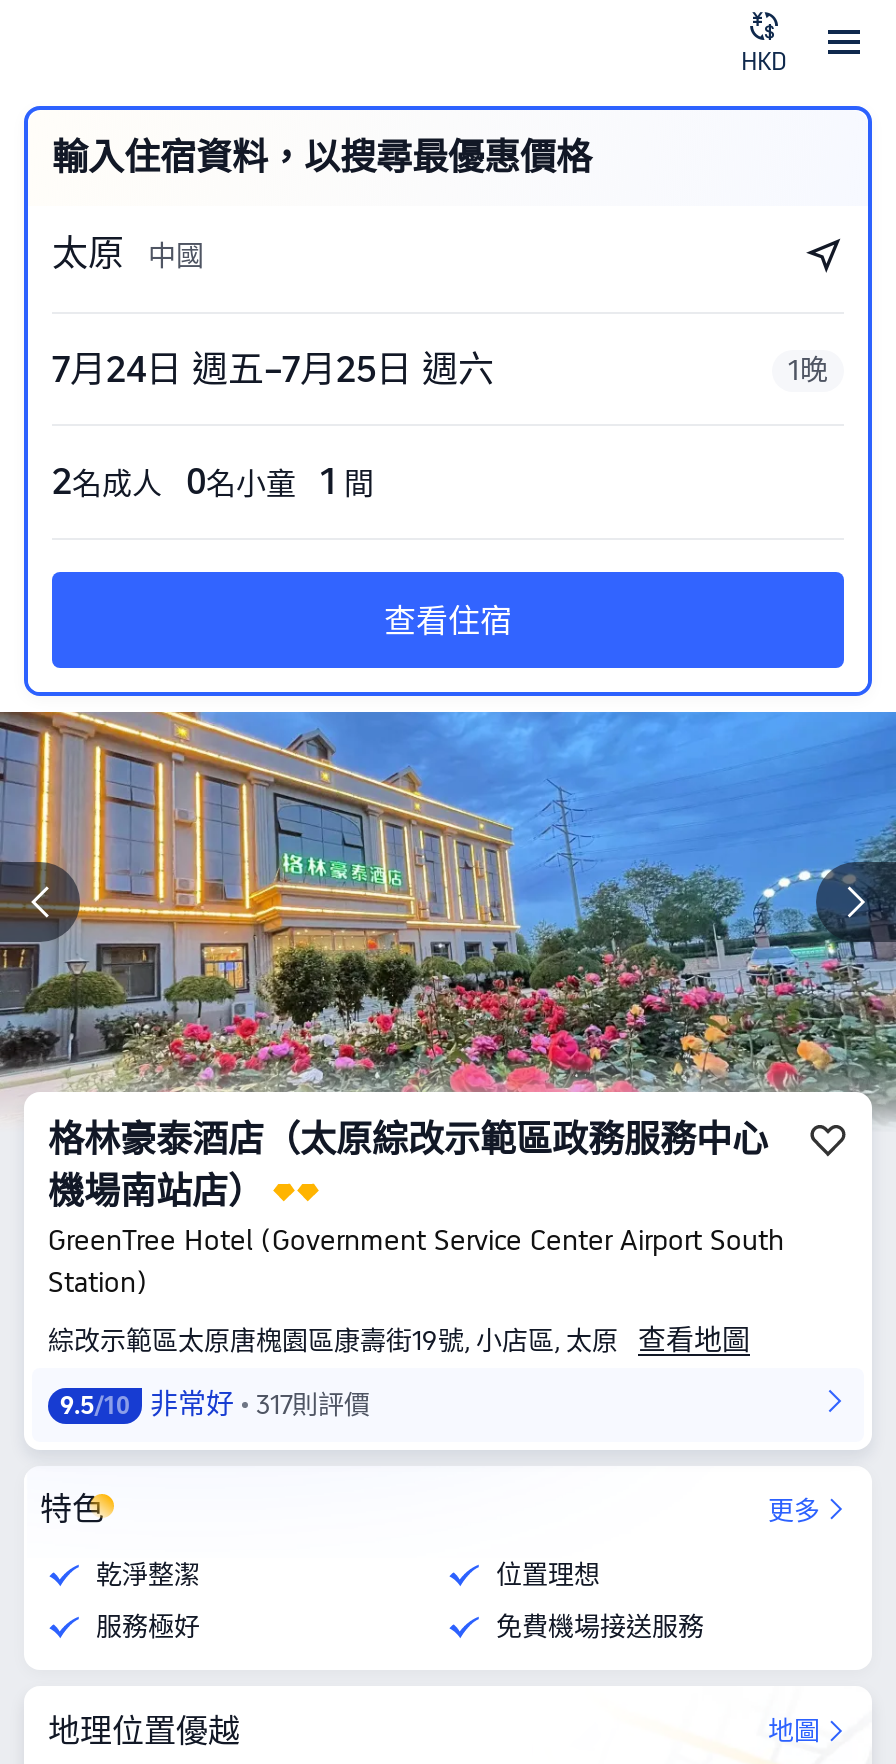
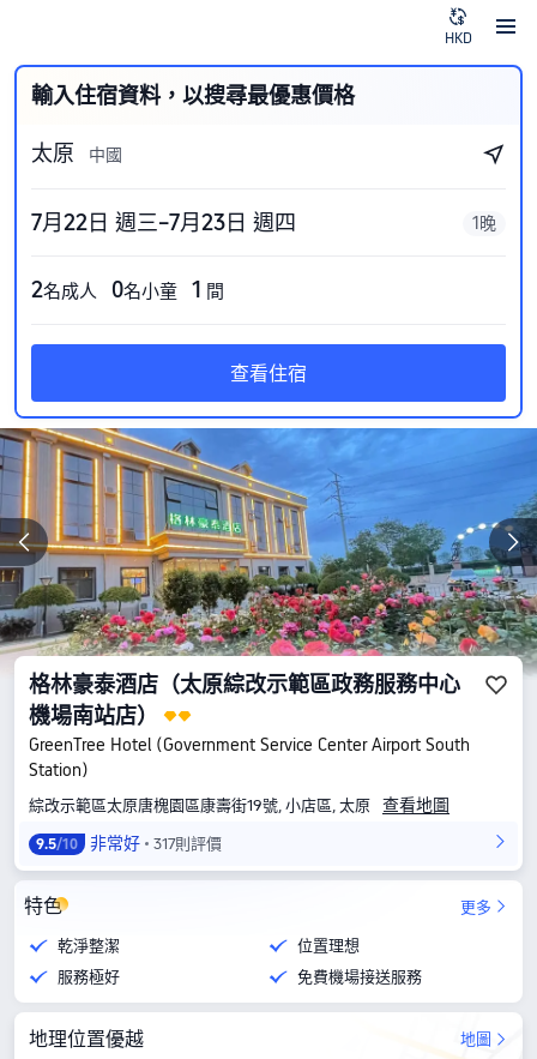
- 7月24日 週五–7月25日 週六
+ 7月22日 週三–7月23日 週四
